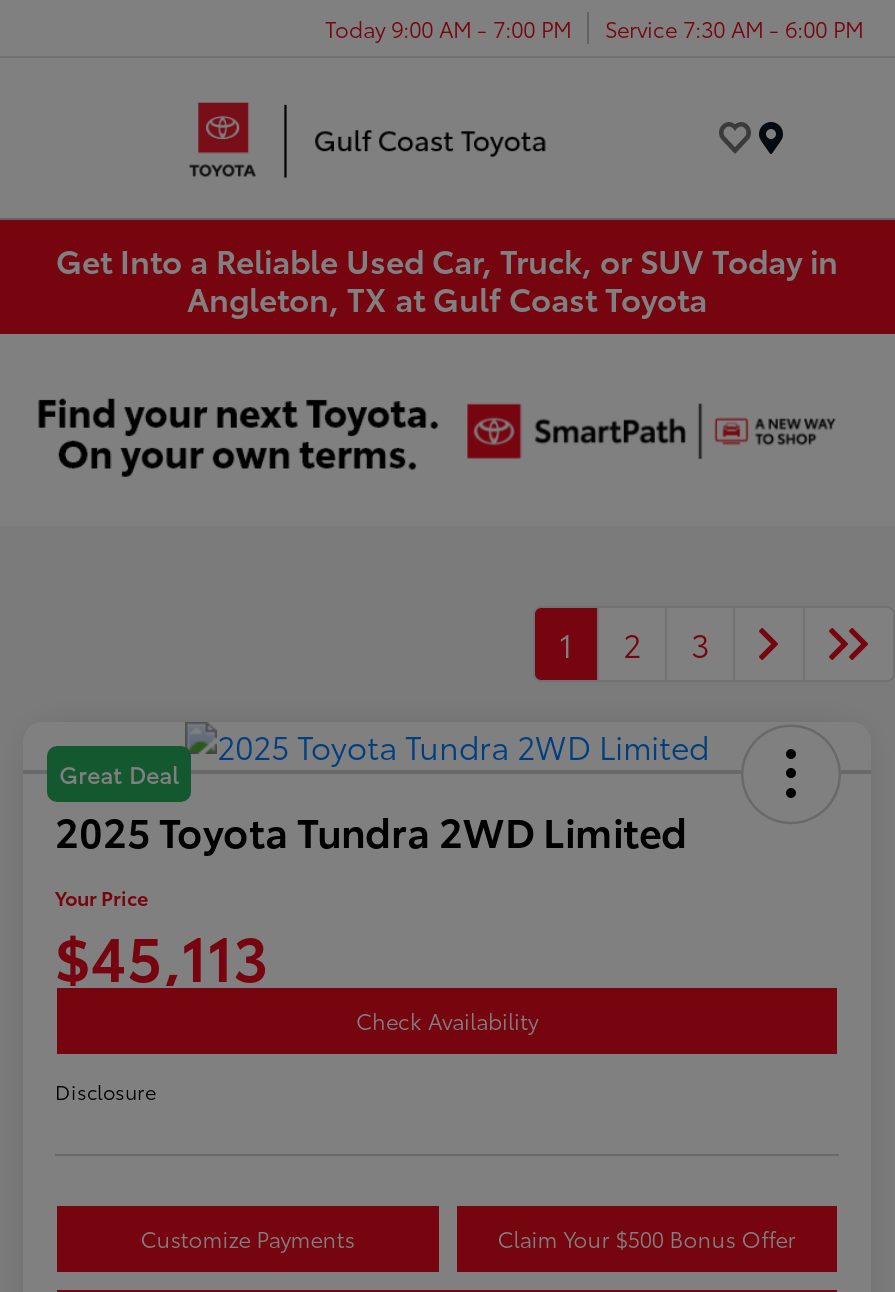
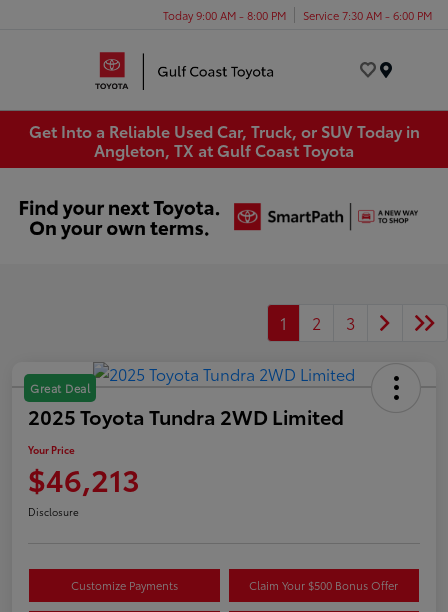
- Today 9:00 AM - 7:00 PM Service 7:30 AM - 6:00 PM
+ Today 9:00 AM - 8:00 PM Service 7:30 AM - 6:00 PM

- $45,113
- Check Availability
+ $46,213
